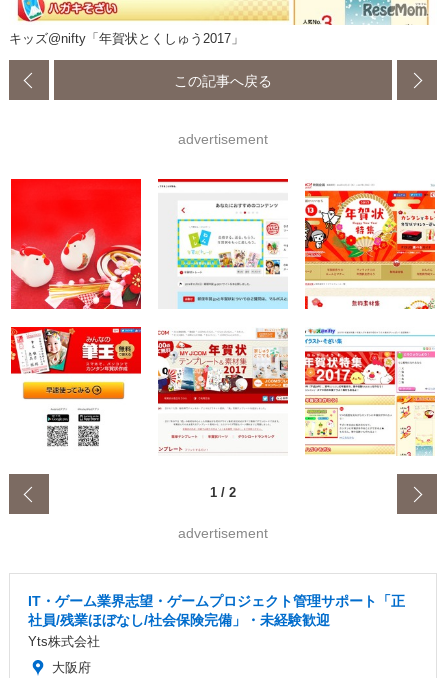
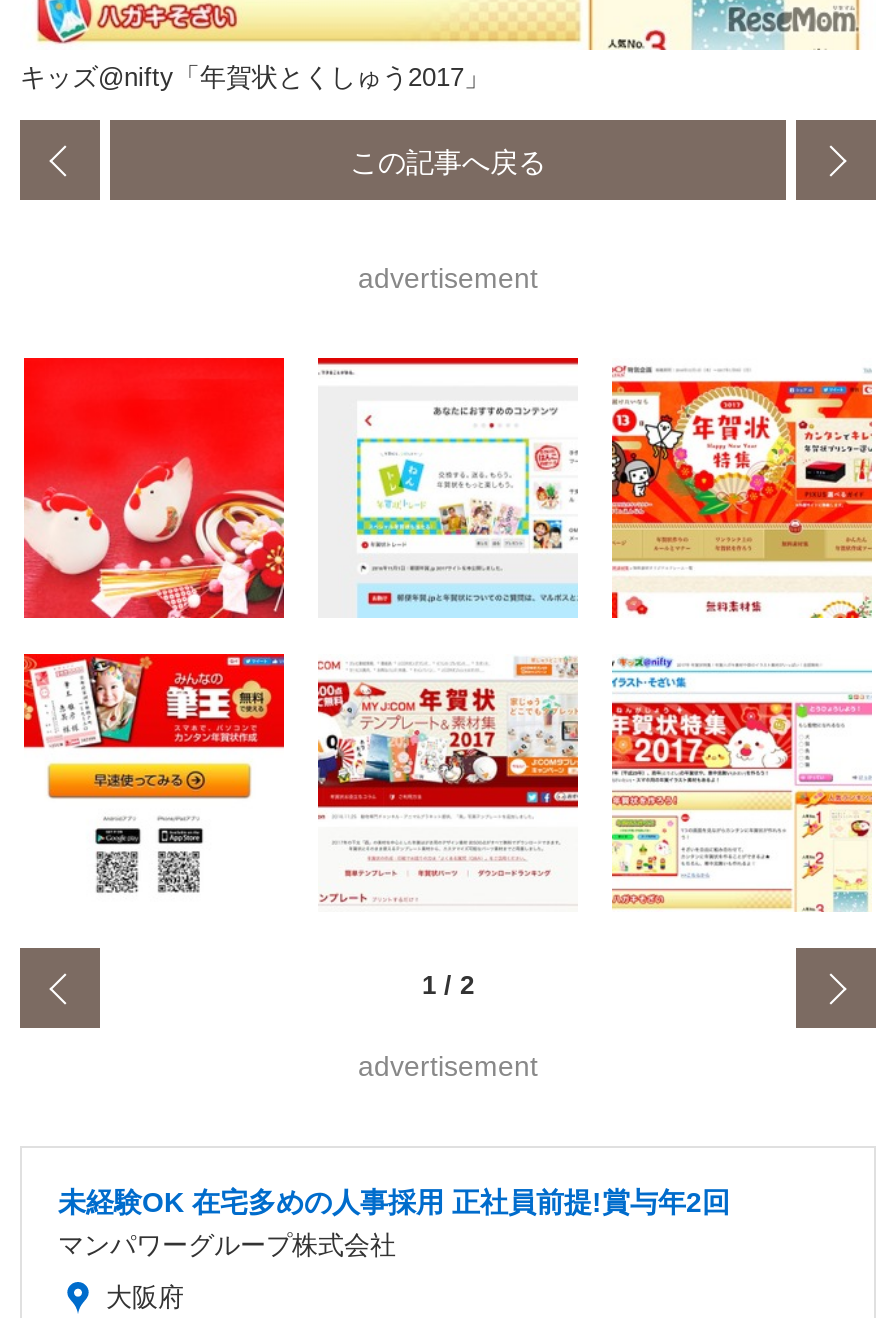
- IT・ゲーム業界志望・ゲームプロジェクト管理サポート「正
- 社員/残業ほぼなし/社会保険完備」・未経験歓迎
- Yts株式会社
+ 未経験OK 在宅多めの人事採用 正社員前提!賞与年2回
+ マンパワーグループ株式会社
